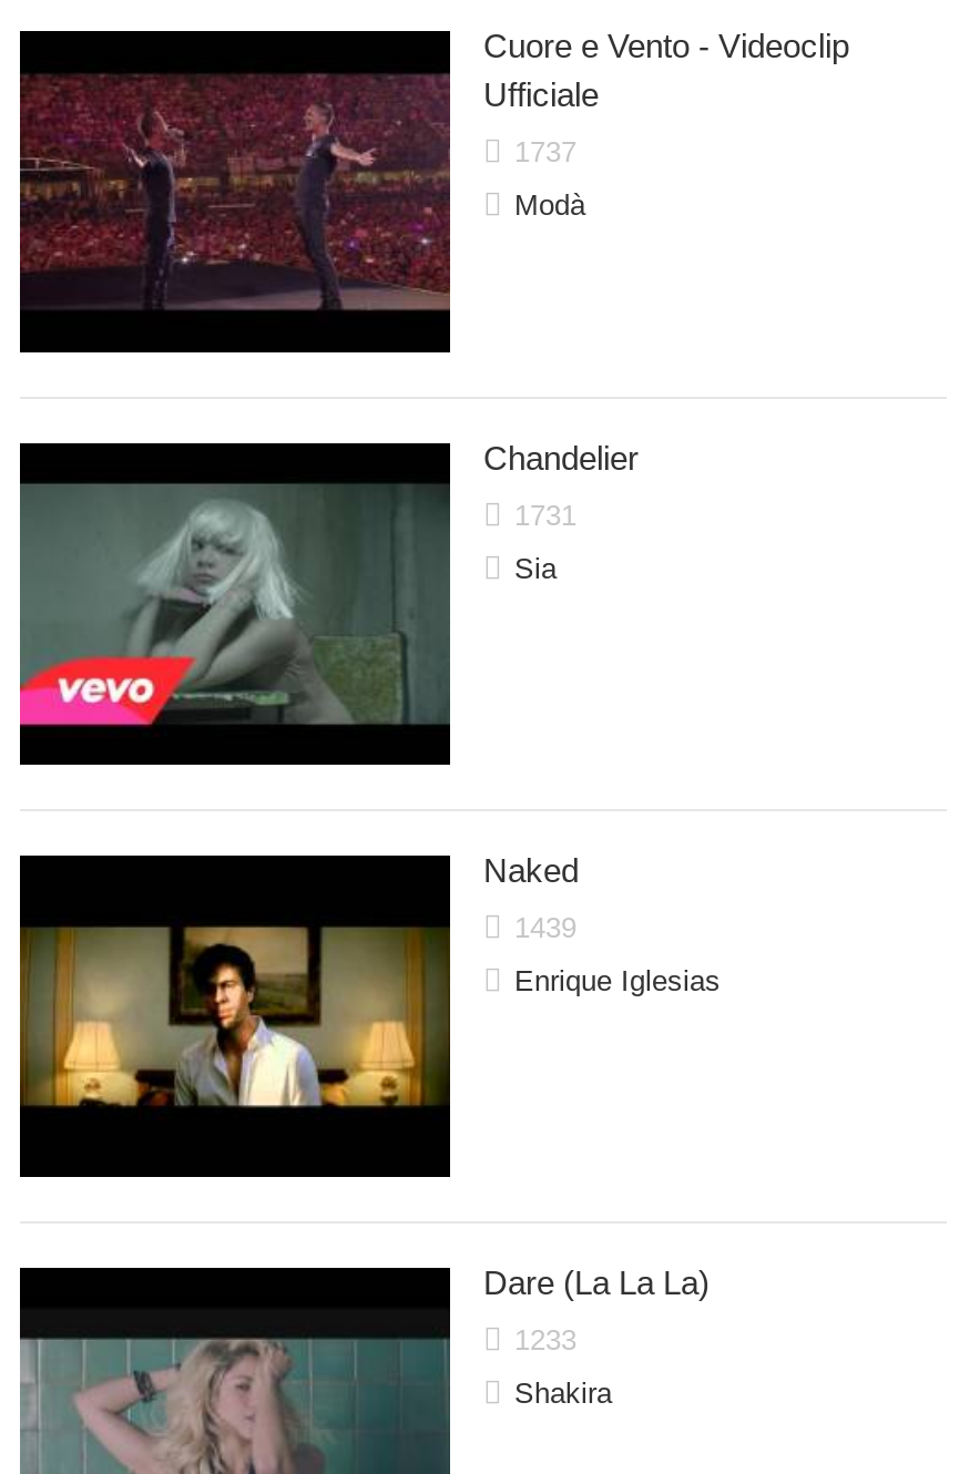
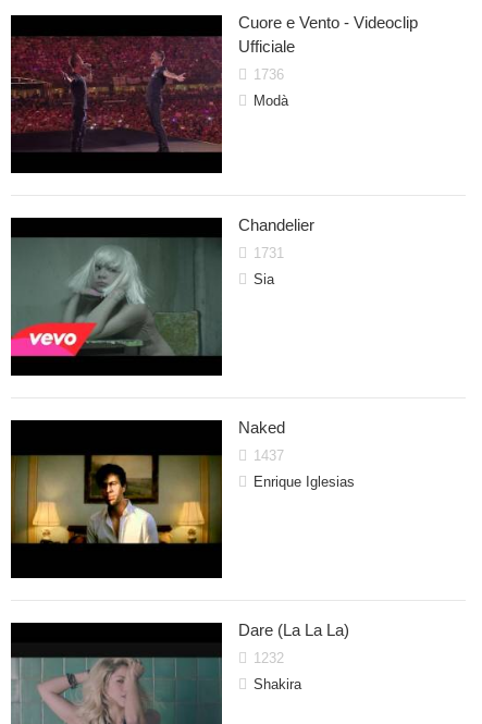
- 1737
+ 1736

- 1439
+ 1437

- 1233
+ 1232
